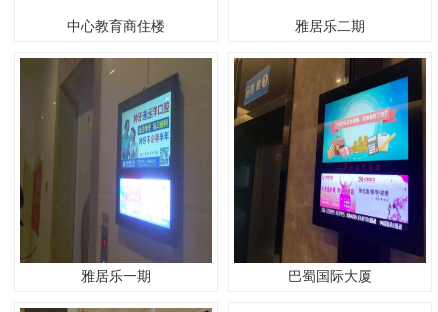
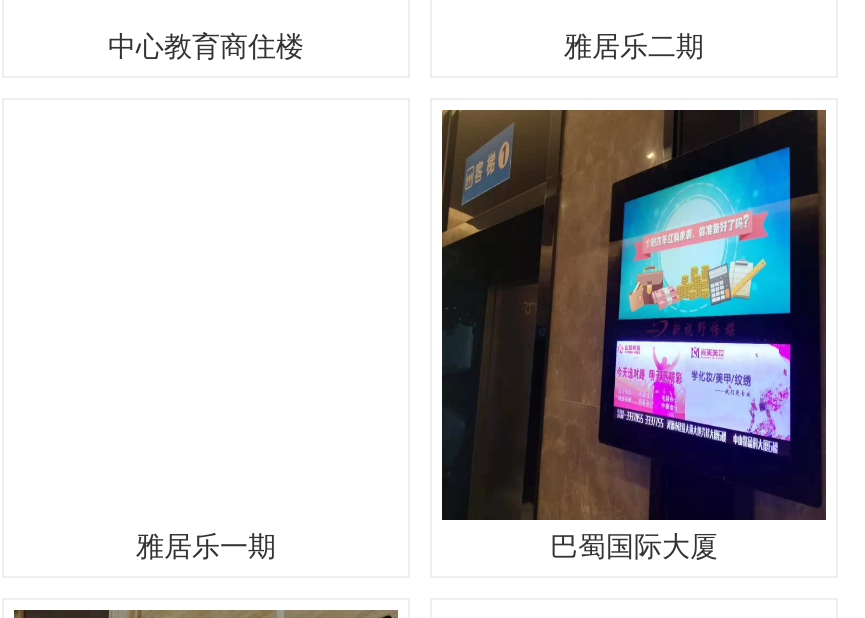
- [image]
